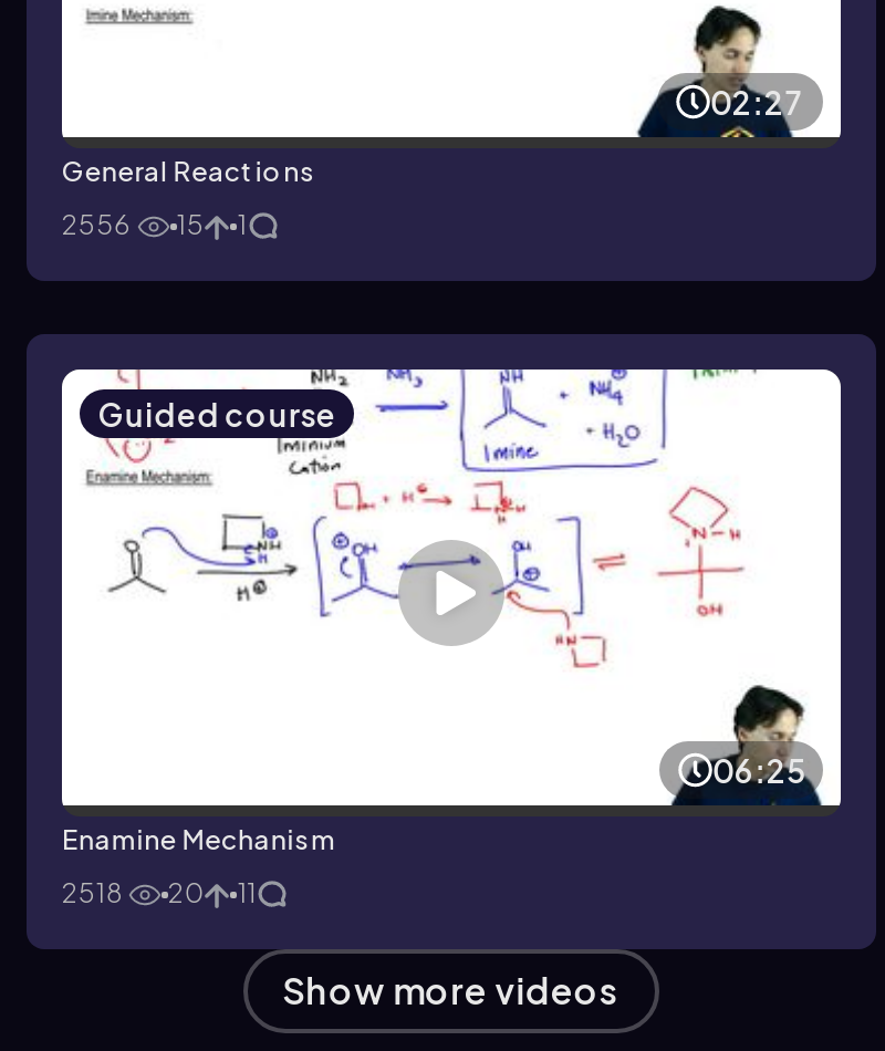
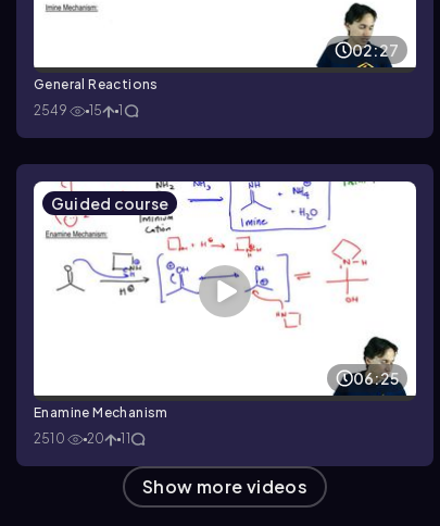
- 2556
+ 2549

- 2518 20 11
+ 2510 20 11
